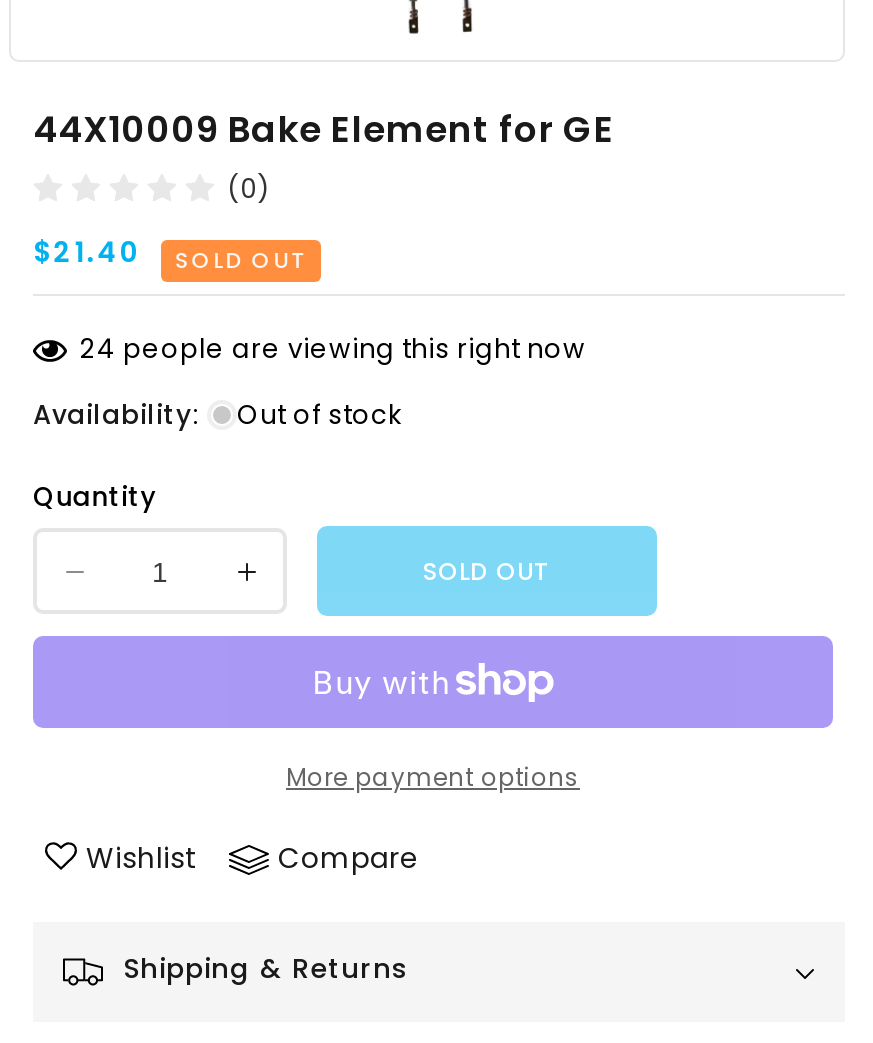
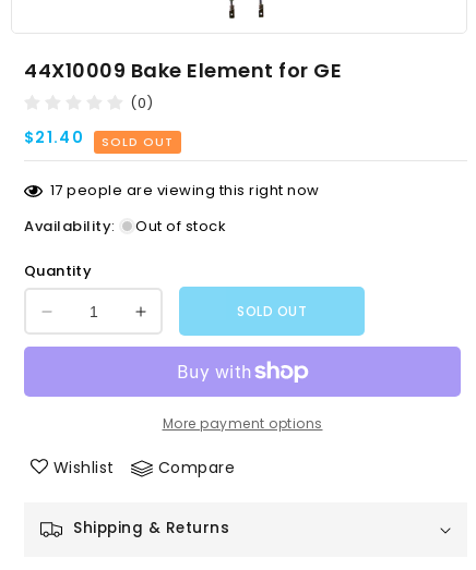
- 24 people are viewing this right now
+ 17 people are viewing this right now
